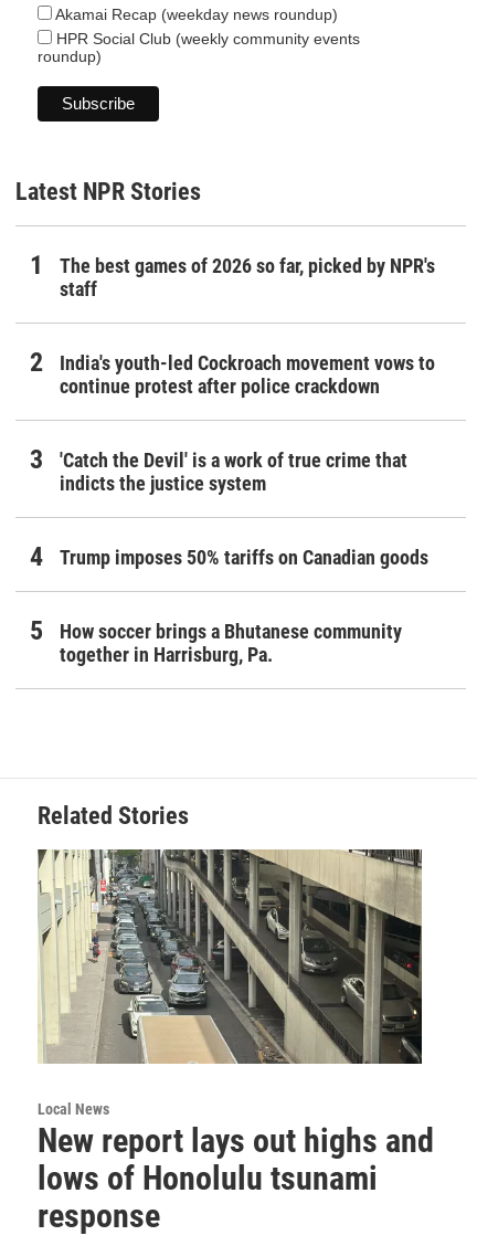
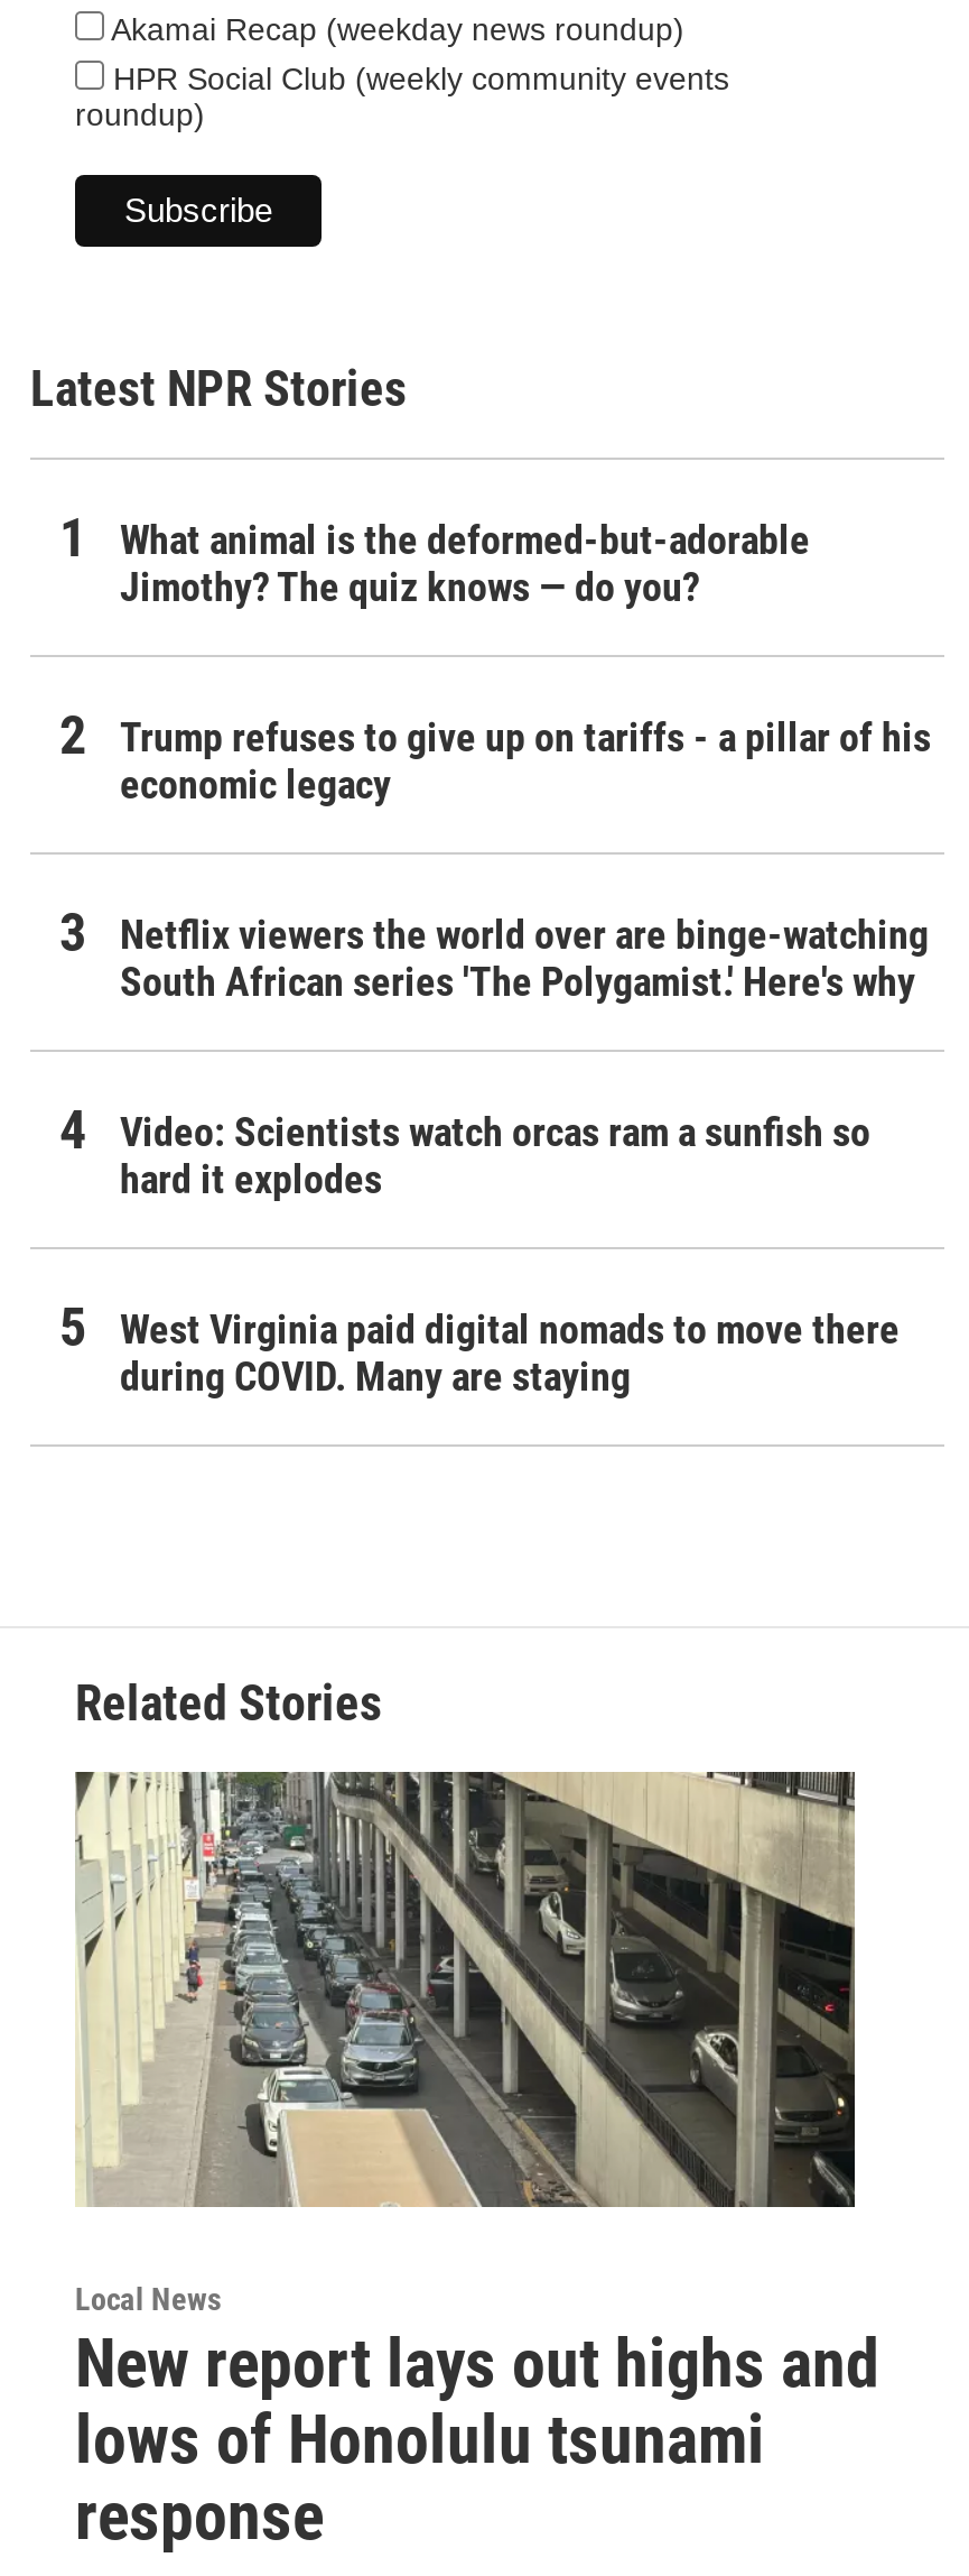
- The best games of 2026 so far, picked by NPR's
- staff
+ What animal is the deformed-but-adorable
+ Jimothy? The quiz knows — do you?

- India's youth-led Cockroach movement vows to
- continue protest after police crackdown
+ Trump refuses to give up on tariffs - a pillar of his
+ economic legacy

- 'Catch the Devil' is a work of true crime that
- indicts the justice system
+ Netflix viewers the world over are binge-watching
+ South African series 'The Polygamist.' Here's why

- Trump imposes 50% tariffs on Canadian goods
+ Video: Scientists watch orcas ram a sunfish so
+ hard it explodes

- How soccer brings a Bhutanese community
- together in Harrisburg, Pa.
+ West Virginia paid digital nomads to move there
+ during COVID. Many are staying
